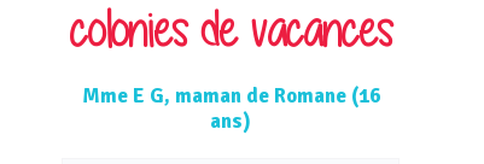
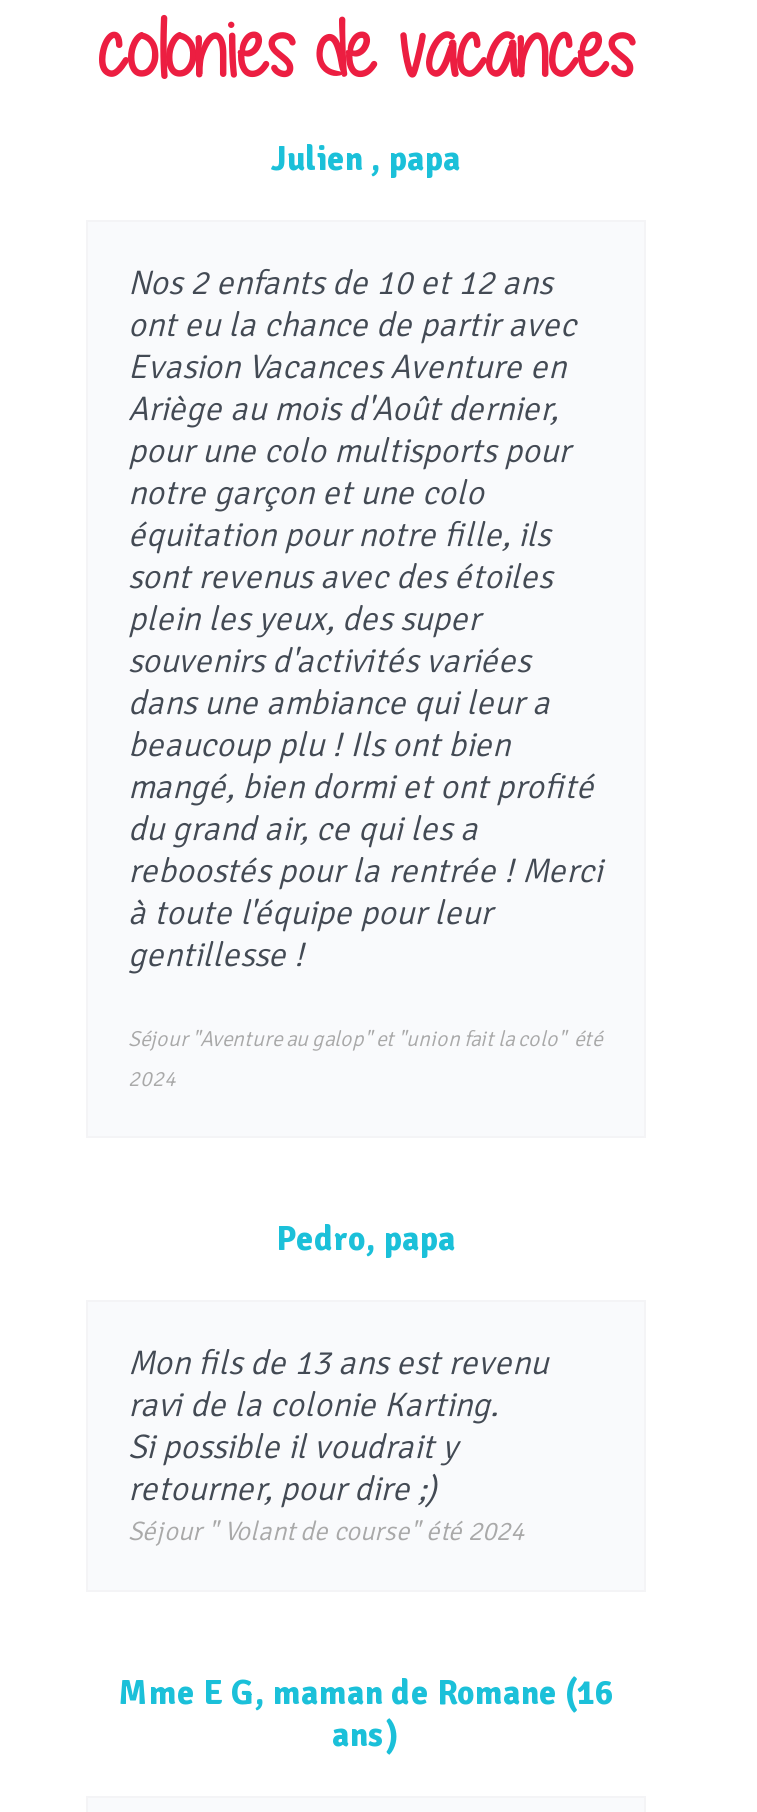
+ Julien , papa
+ Nos 2 enfants de 10 et 12 ans
+ ont eu la chance de partir avec
+ Evasion Vacances Aventure en
+ Ariège au mois d'Août dernier,
+ pour une colo multisports pour
+ notre garçon et une colo
+ équitation pour notre fille, ils
+ sont revenus avec des étoiles
+ plein les yeux, des super
+ souvenirs d'activités variées
+ dans une ambiance qui leur a
+ beaucoup plu ! Ils ont bien
+ mangé, bien dormi et ont profité
+ du grand air, ce qui les a
+ reboostés pour la rentrée ! Merci
+ à toute l'équipe pour leur
+ gentillesse !
+ Séjour "Aventure au galop" et "union fait la colo" été
+ 2024

+ Pedro, papa
+ Mon fils de 13 ans est revenu
+ ravi de la colonie Karting.
+ Si possible il voudrait y
+ retourner, pour dire ;)
+ Séjour " Volant de course" été 2024
